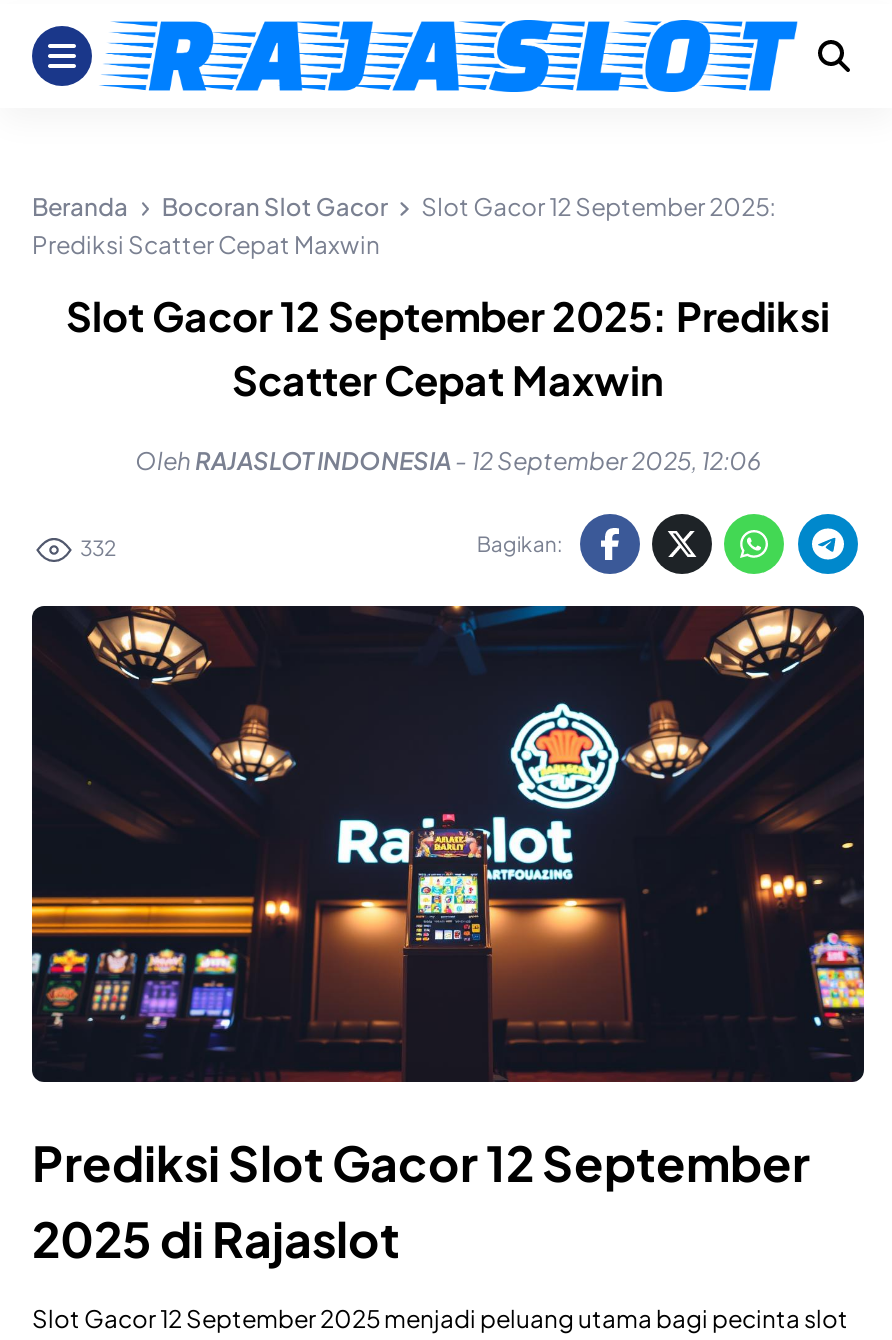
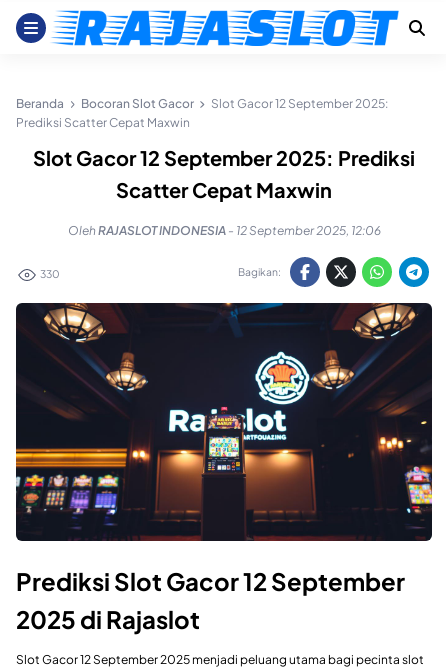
- 332
+ 330
